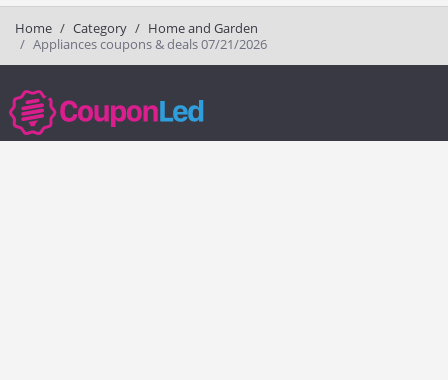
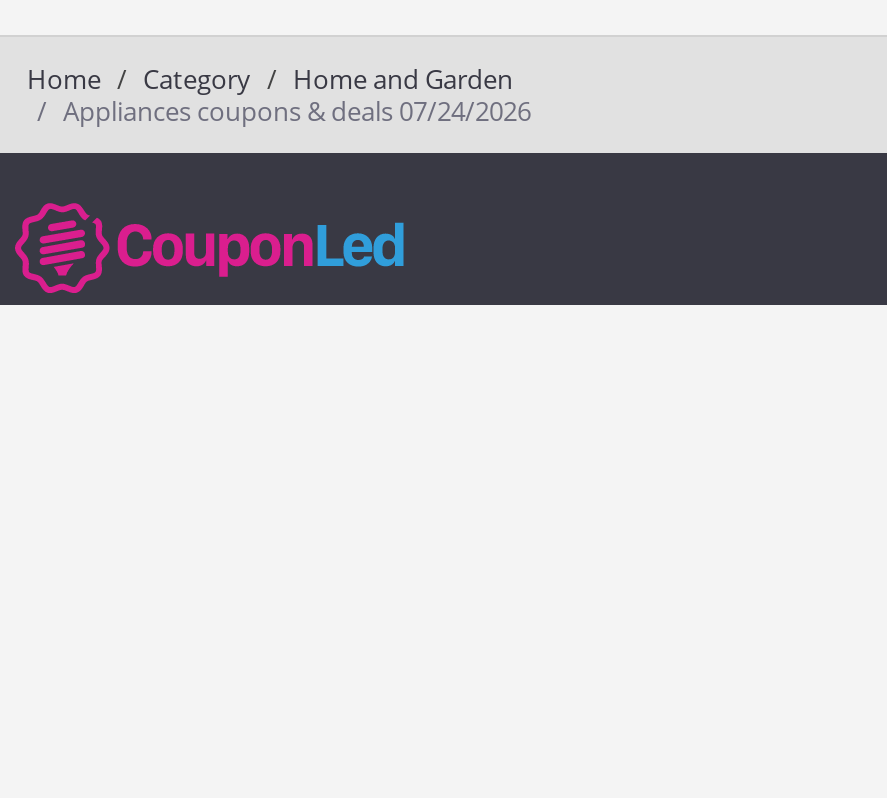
- Appliances coupons & deals 07/21/2026
+ Appliances coupons & deals 07/24/2026
